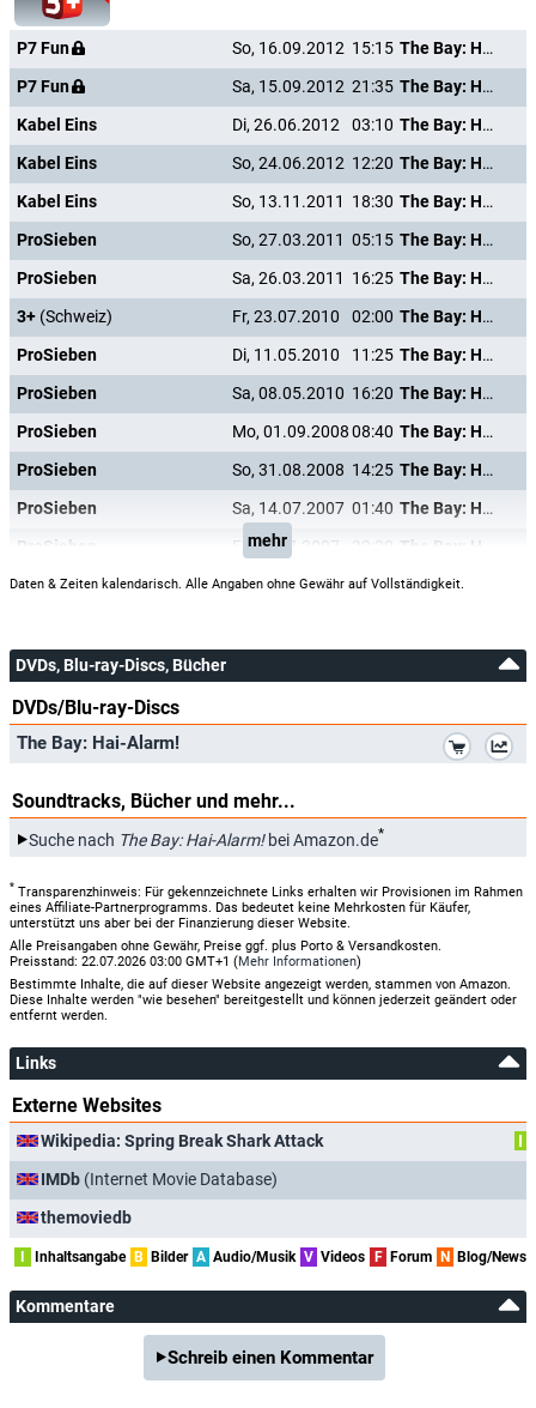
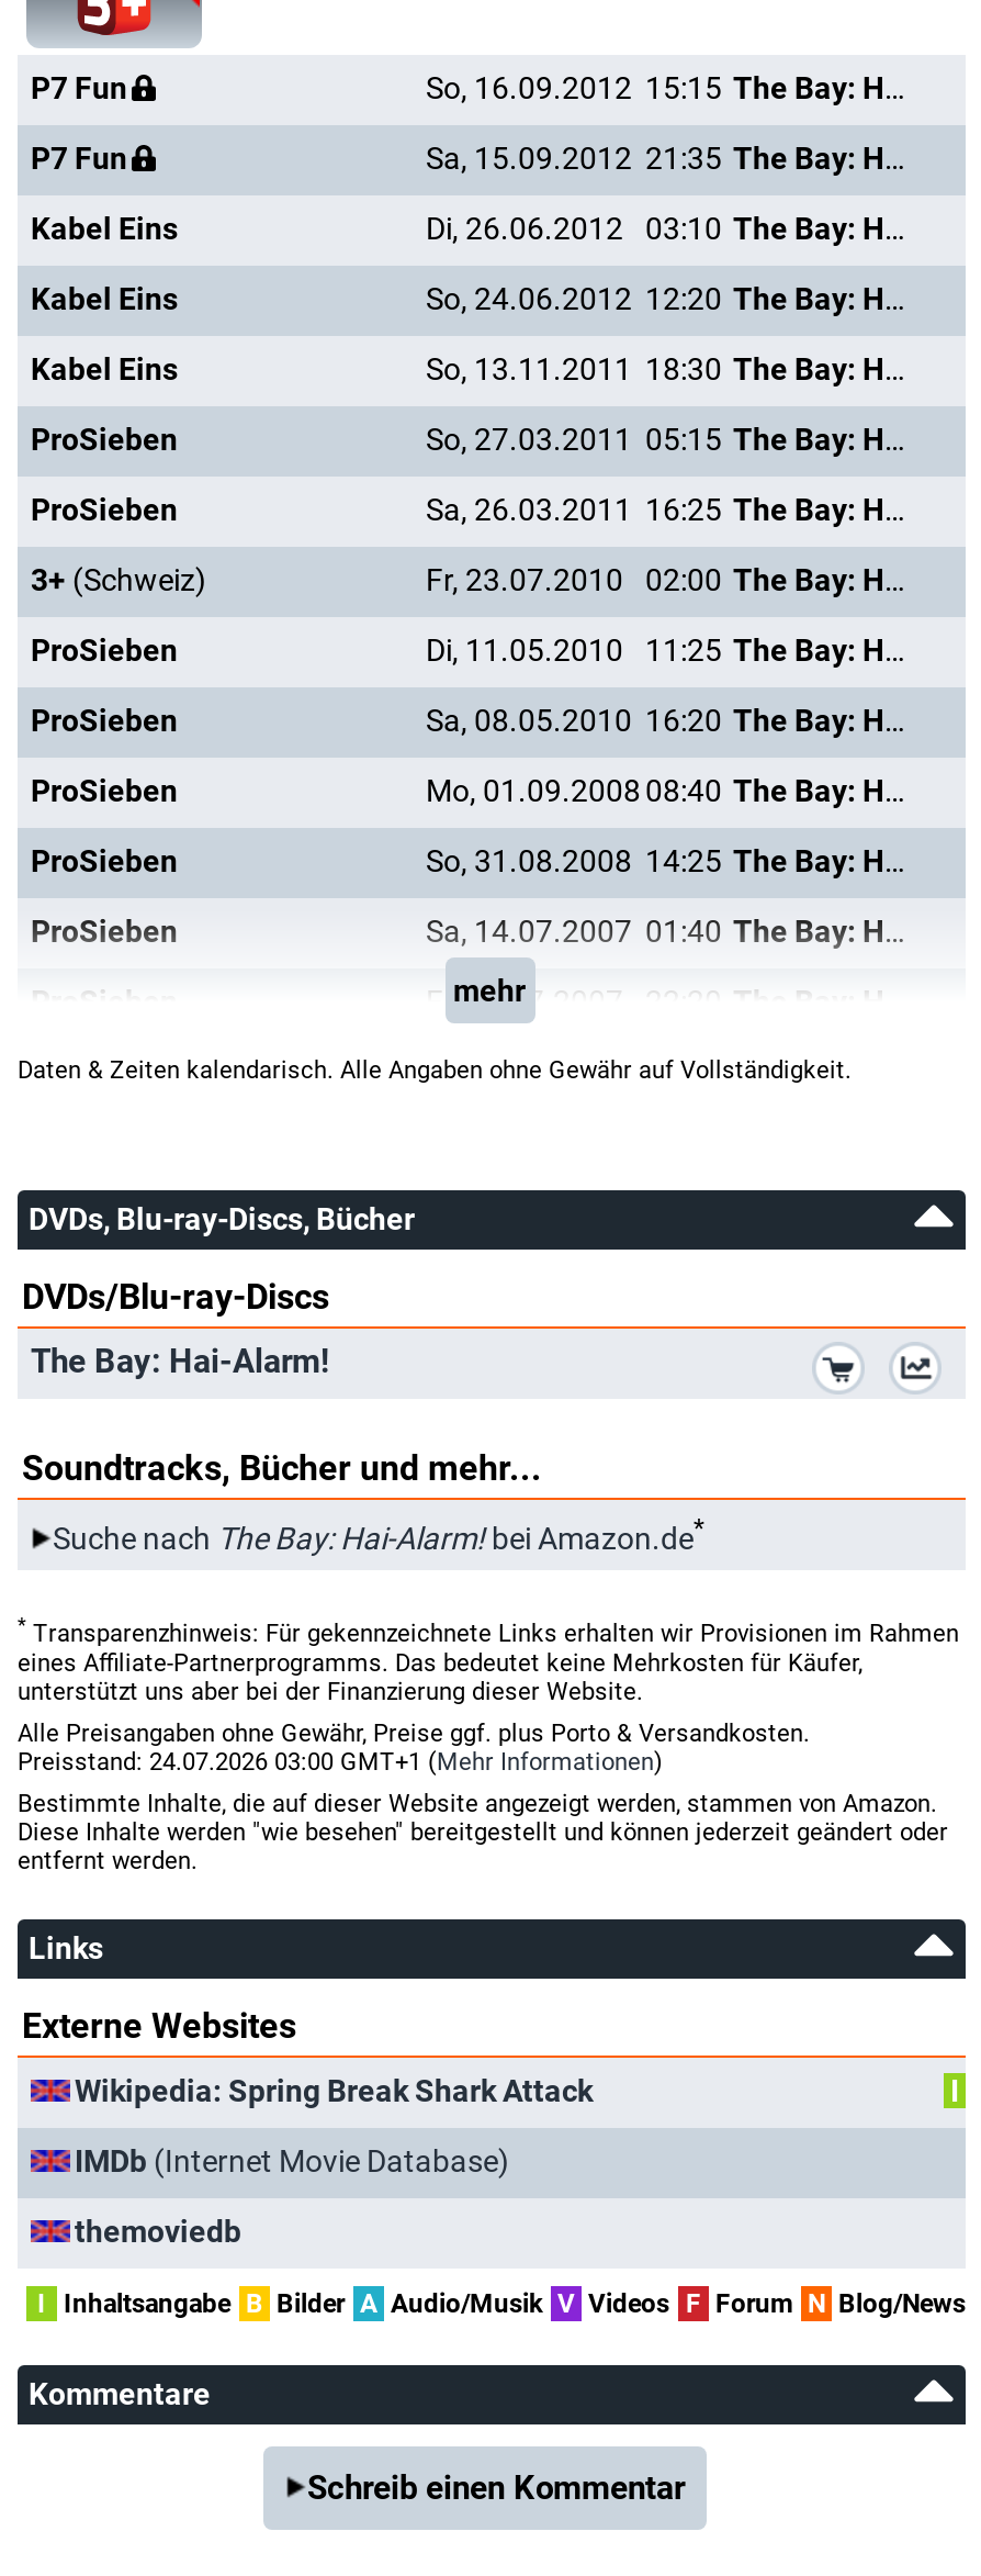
- Preisstand: 22.07.2026 03:00 GMT+1 (Mehr Informationen)
+ Preisstand: 24.07.2026 03:00 GMT+1 (Mehr Informationen)
